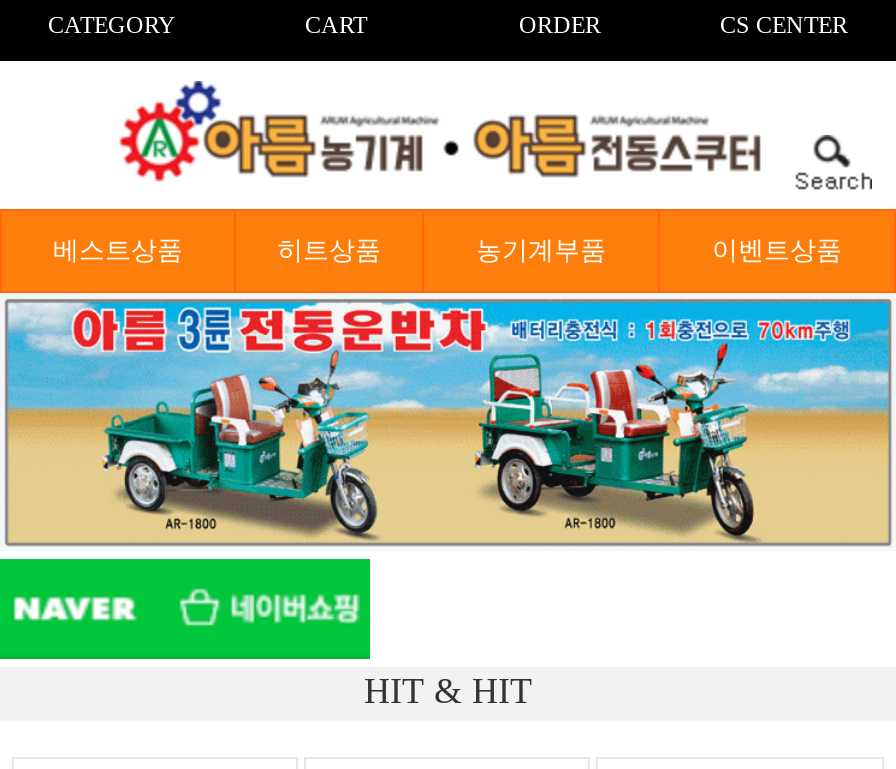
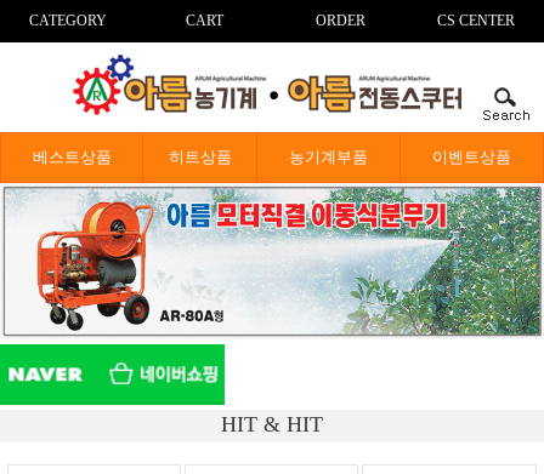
- [image]
+ [image]
